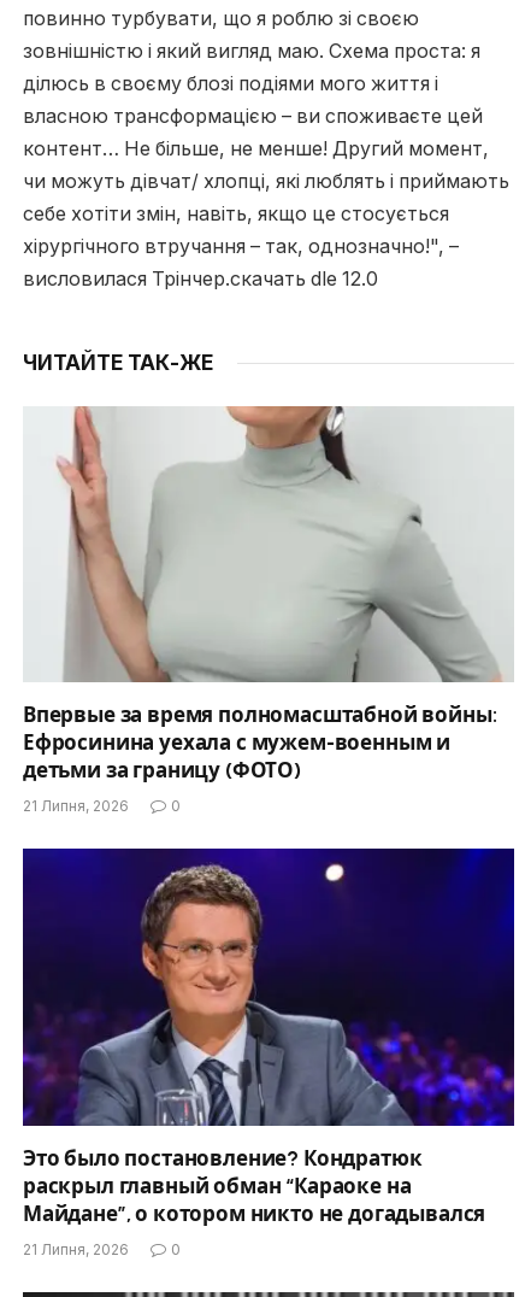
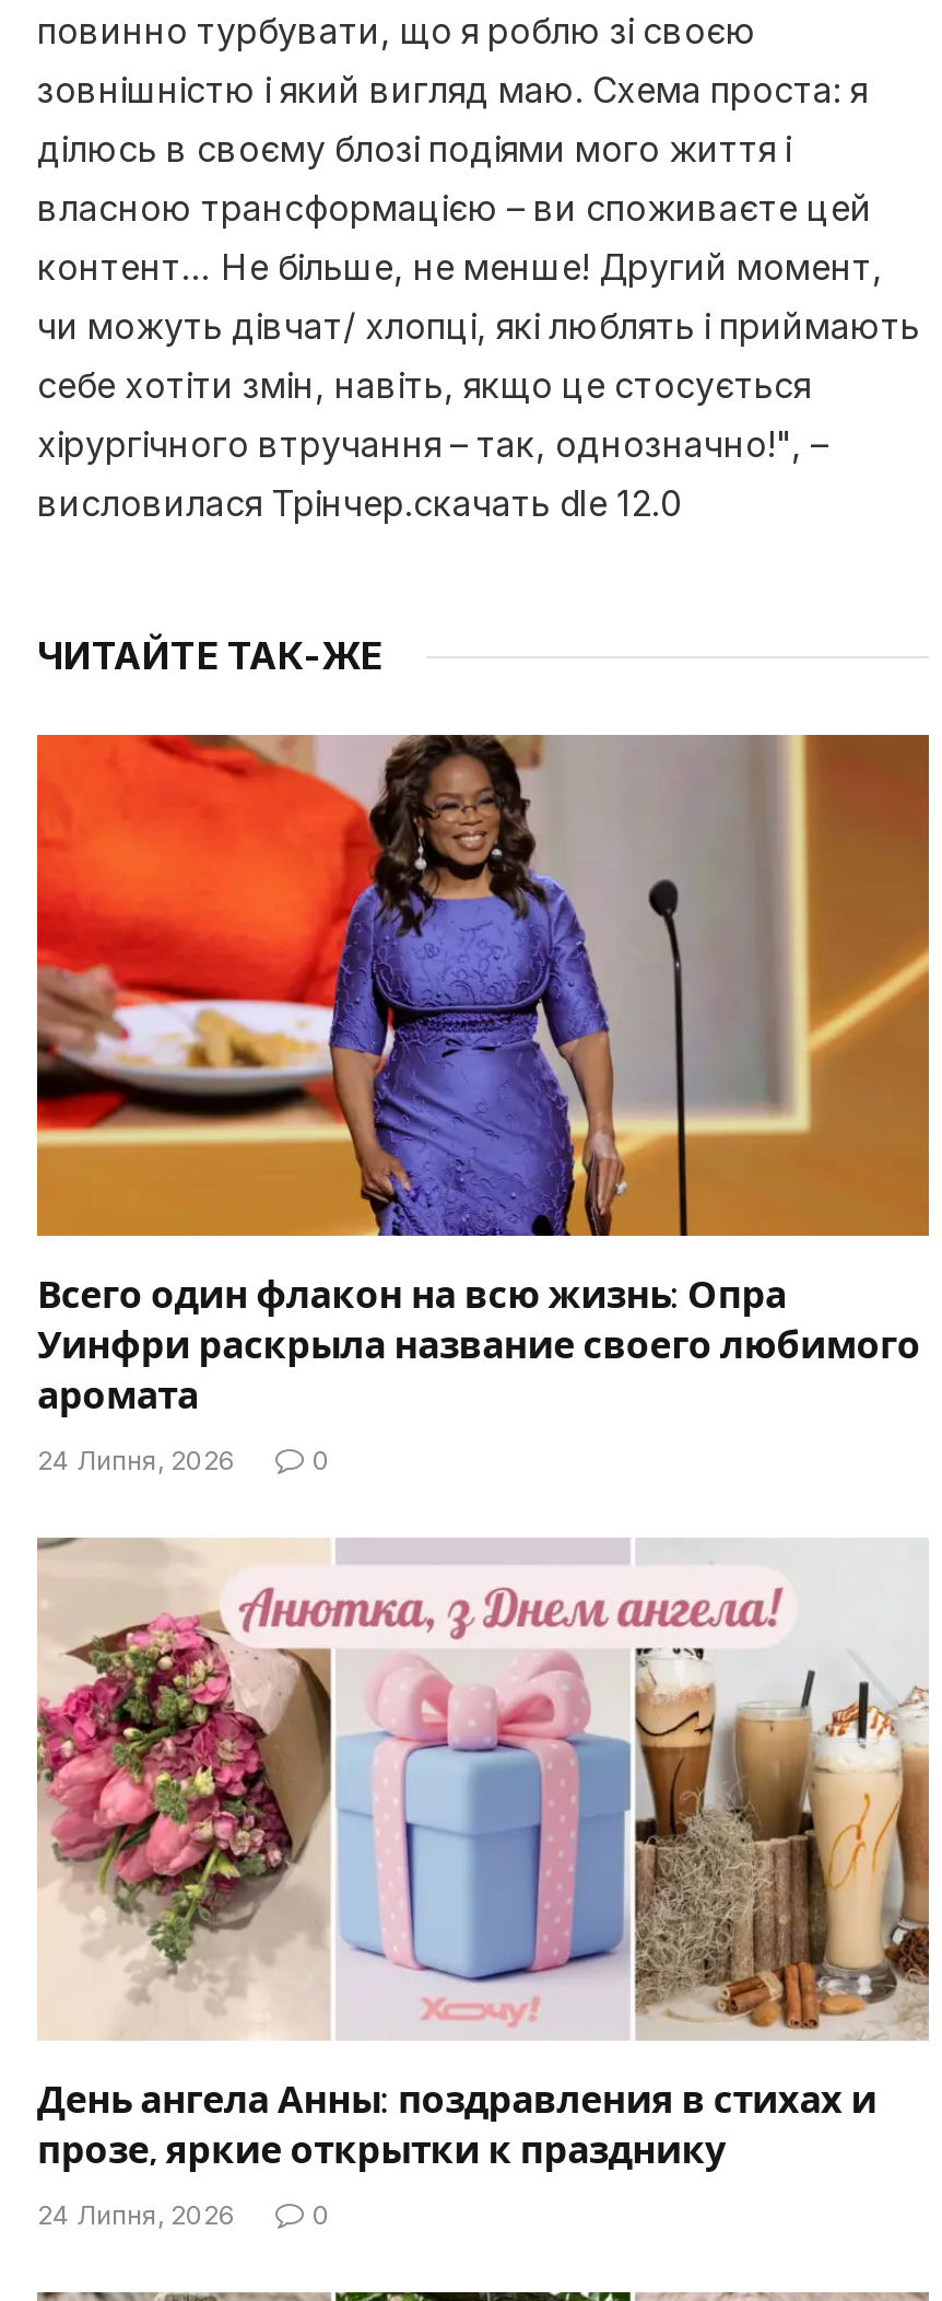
- [image]
- Впервые за время полномасштабной войны:
- Ефросинина уехала с мужем-военным и
- детьми за границу (ФОТО)
+ [image]
+ Всего один флакон на всю жизнь: Опра
+ Уинфри раскрыла название своего любимого
+ аромата

- 21 Липня, 2026
+ 24 Липня, 2026

- [image]
- Это было постановление? Кондратюк
- раскрыл главный обман “Караоке на
- Майдане”, о котором никто не догадывался
+ [image]
+ День ангела Анны: поздравления в стихах и
+ прозе, яркие открытки к празднику

- 21 Липня, 2026
+ 24 Липня, 2026
